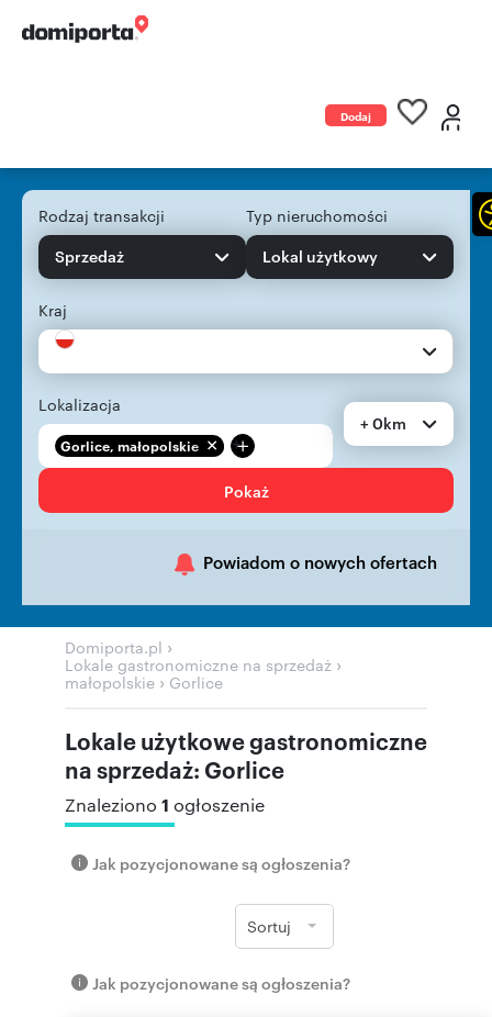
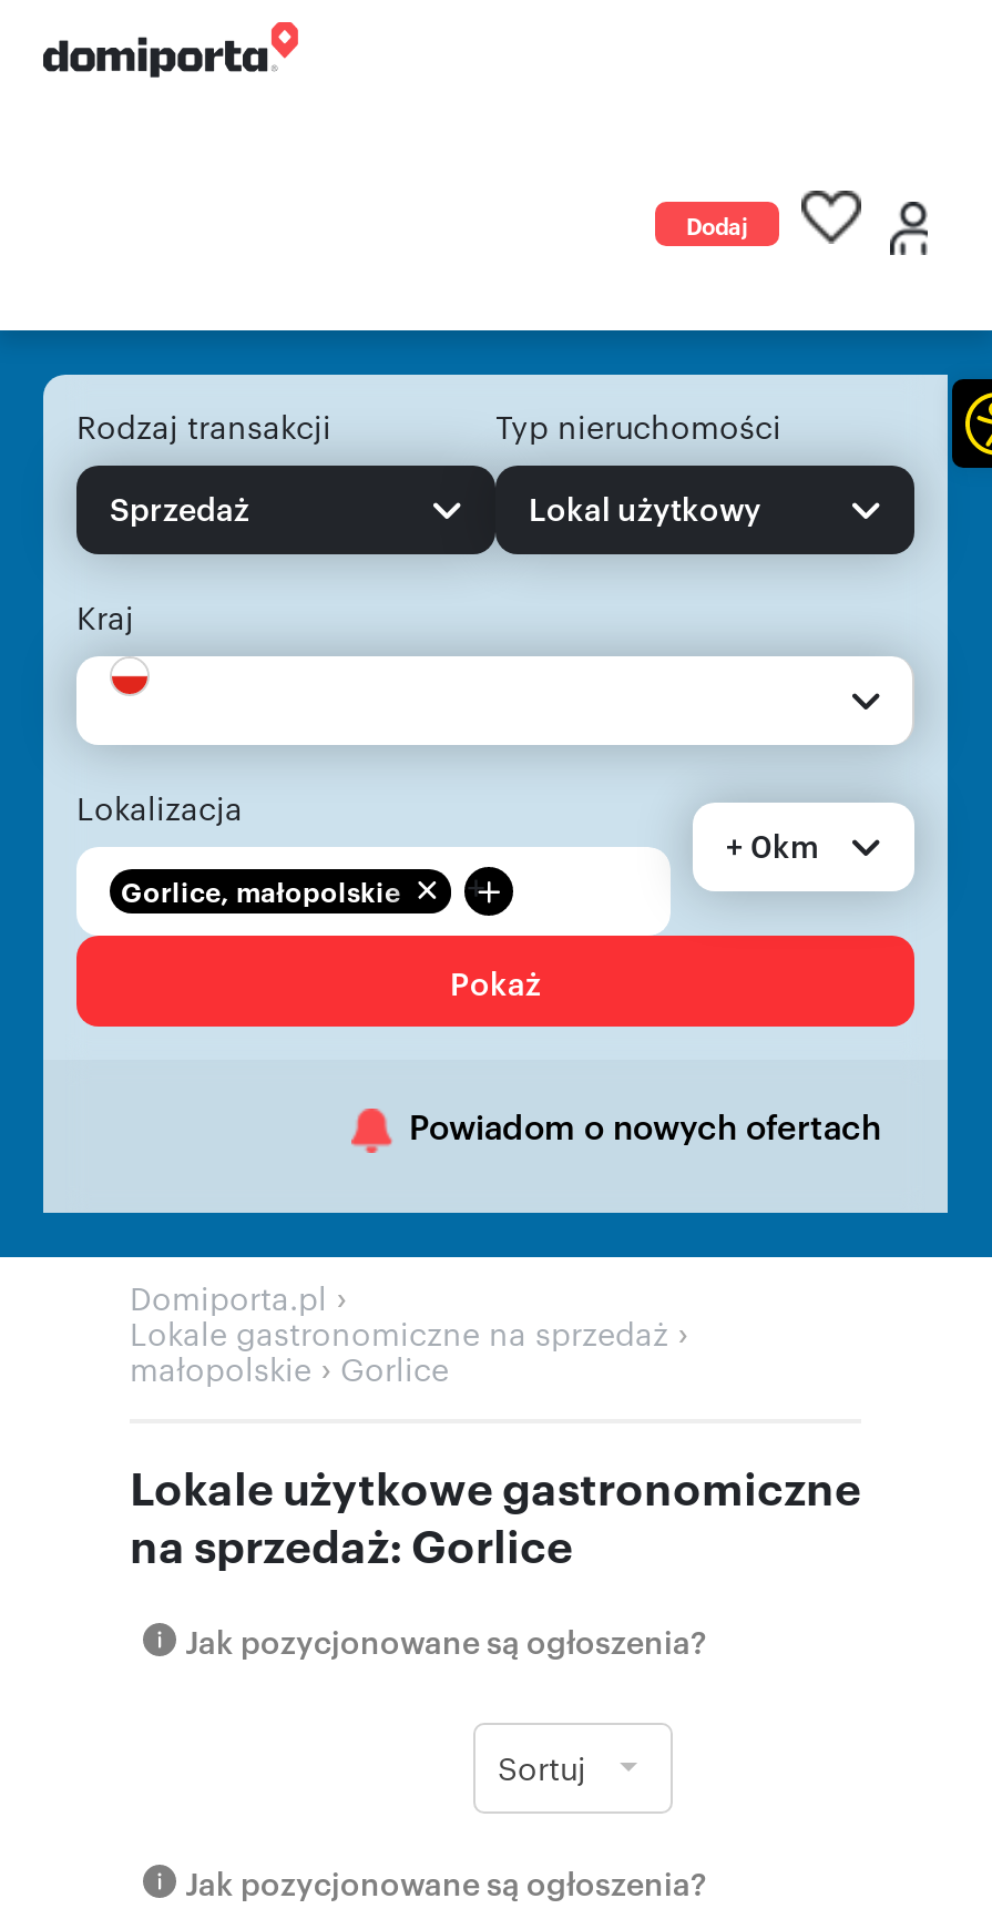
- Znaleziono 1 ogłoszenie
